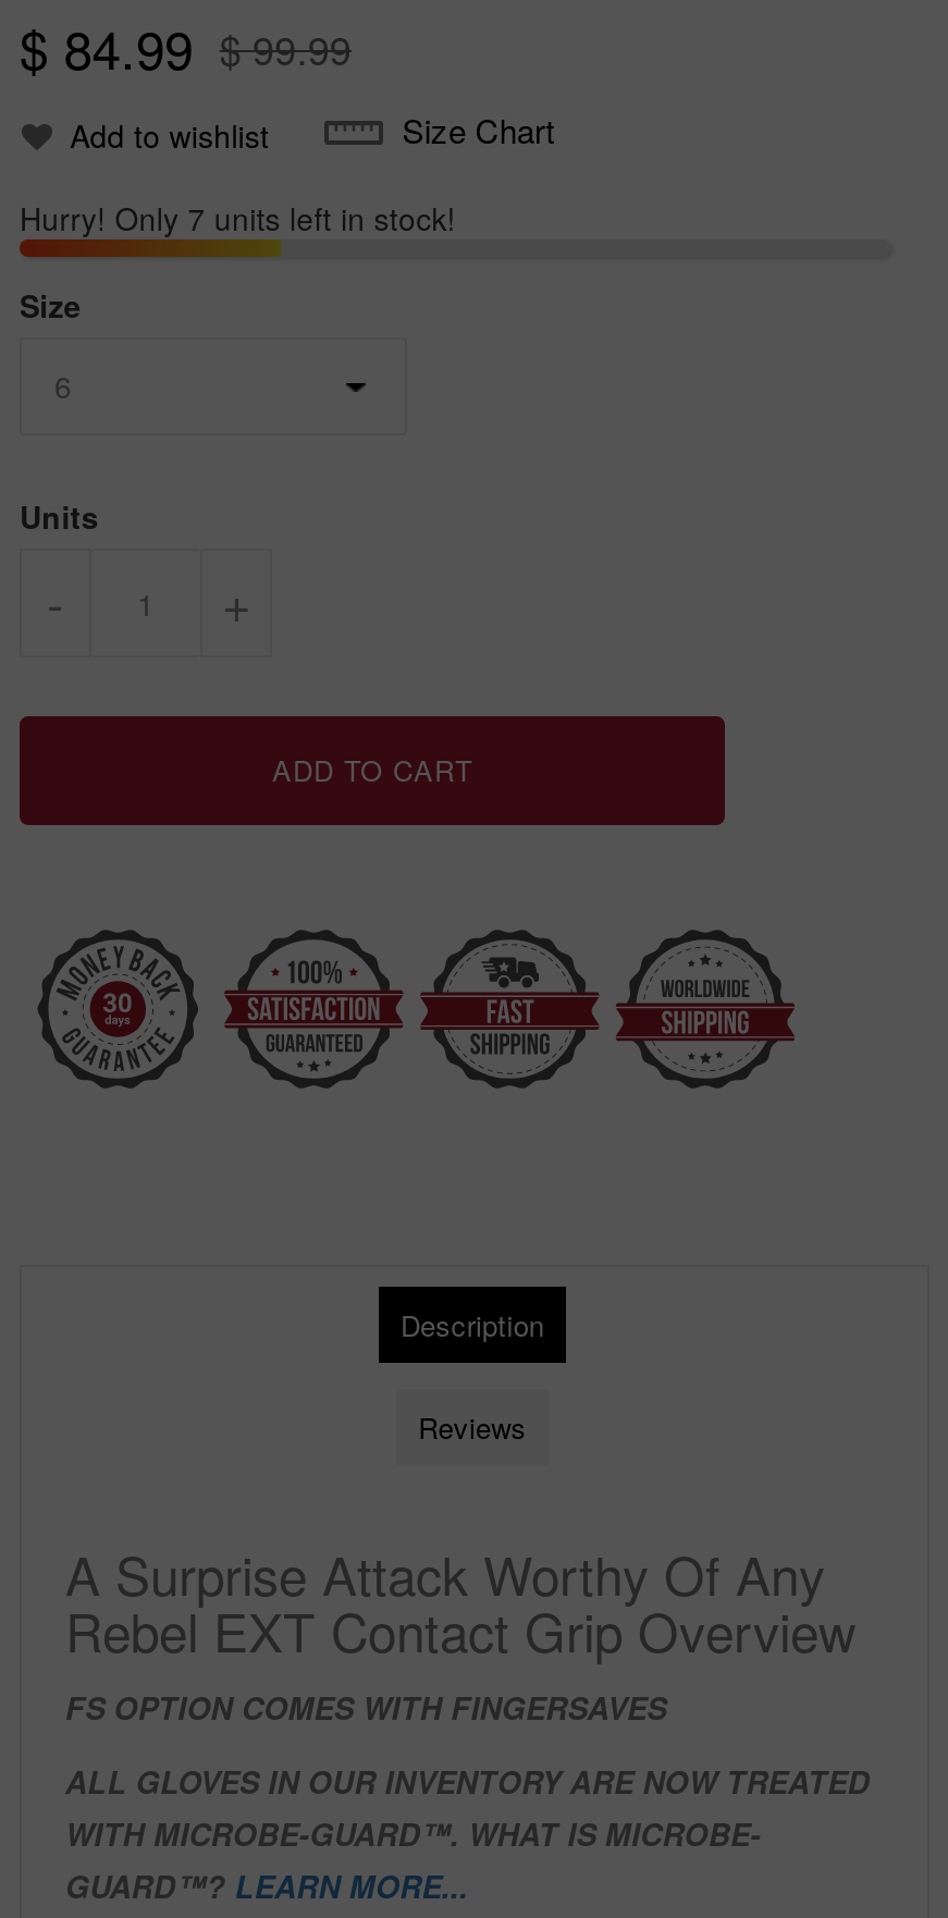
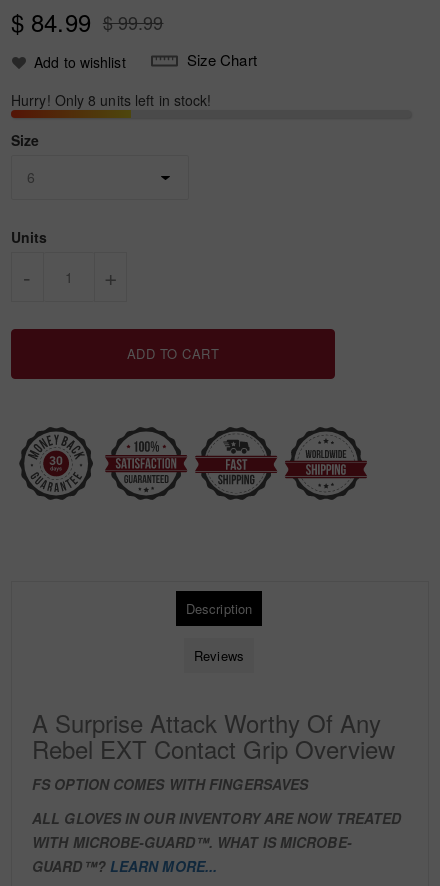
- Hurry! Only 7 units left in stock!
+ Hurry! Only 8 units left in stock!
